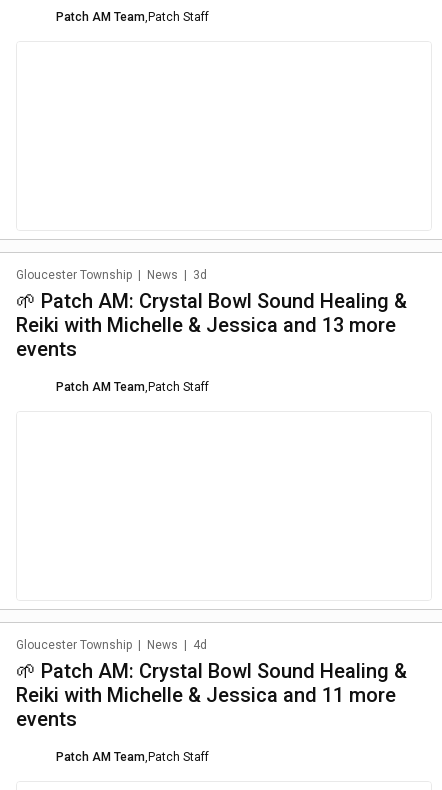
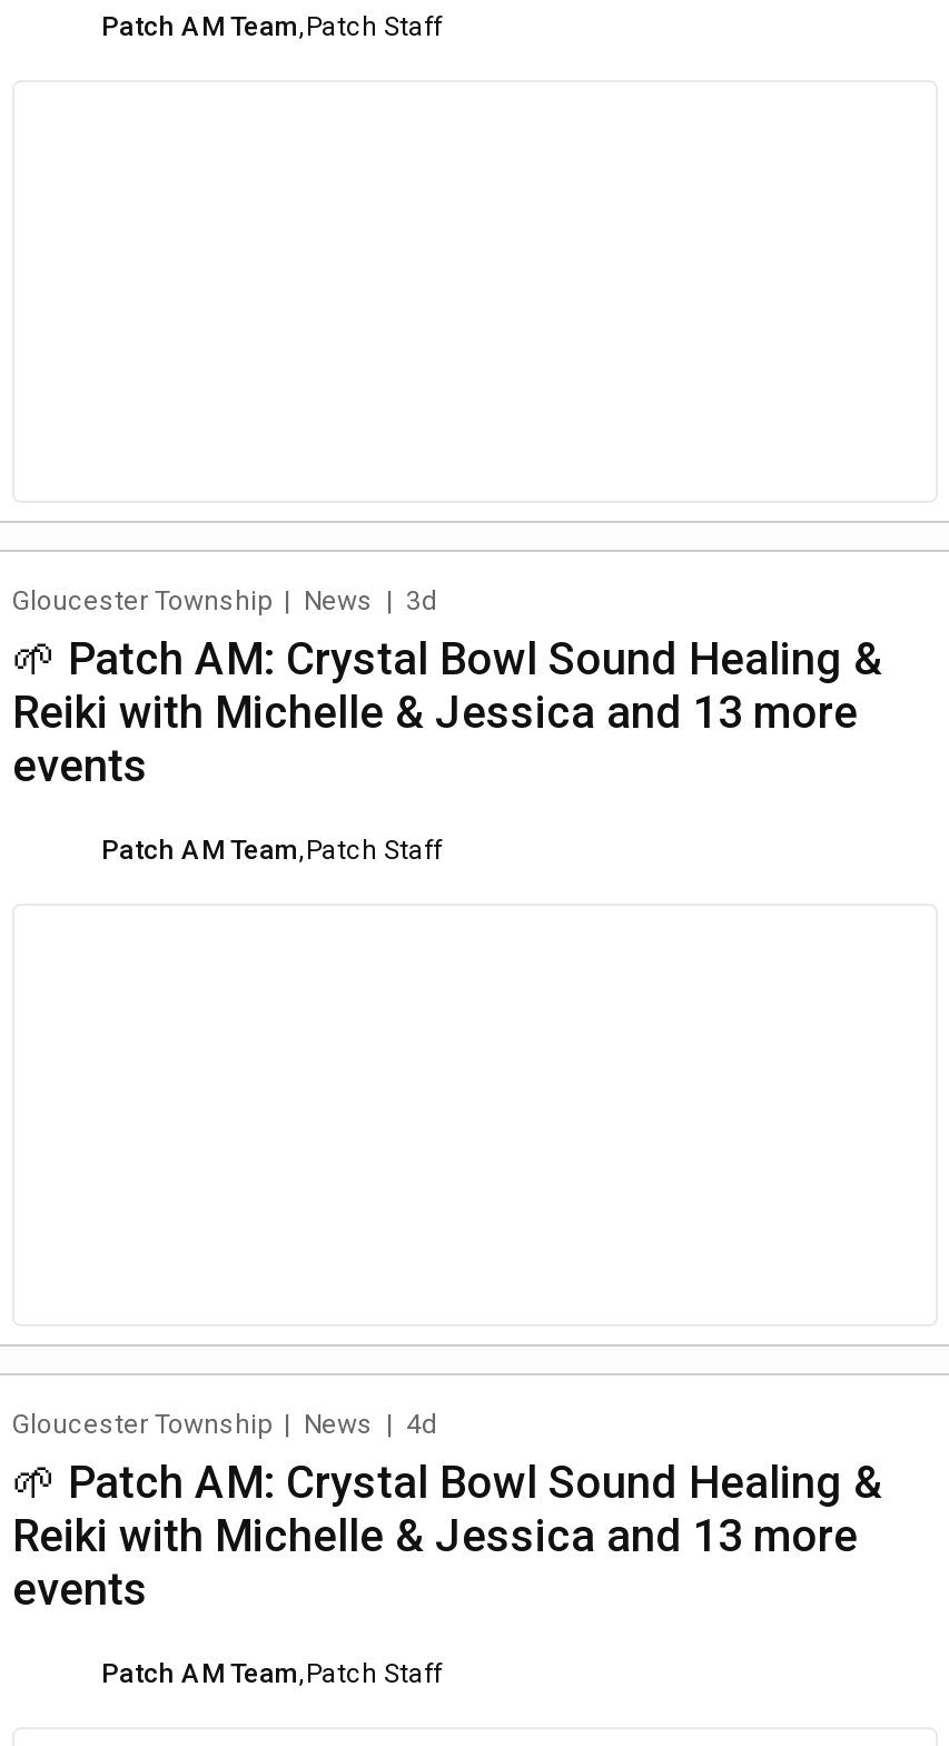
- Reiki with Michelle & Jessica and 11 more
+ Reiki with Michelle & Jessica and 13 more
